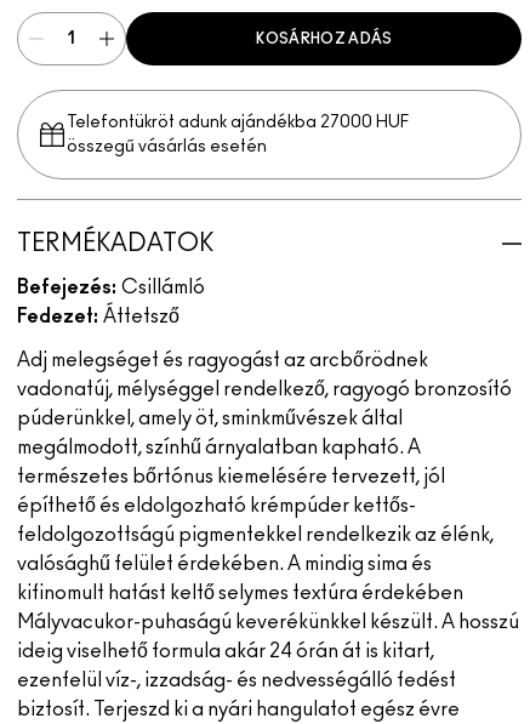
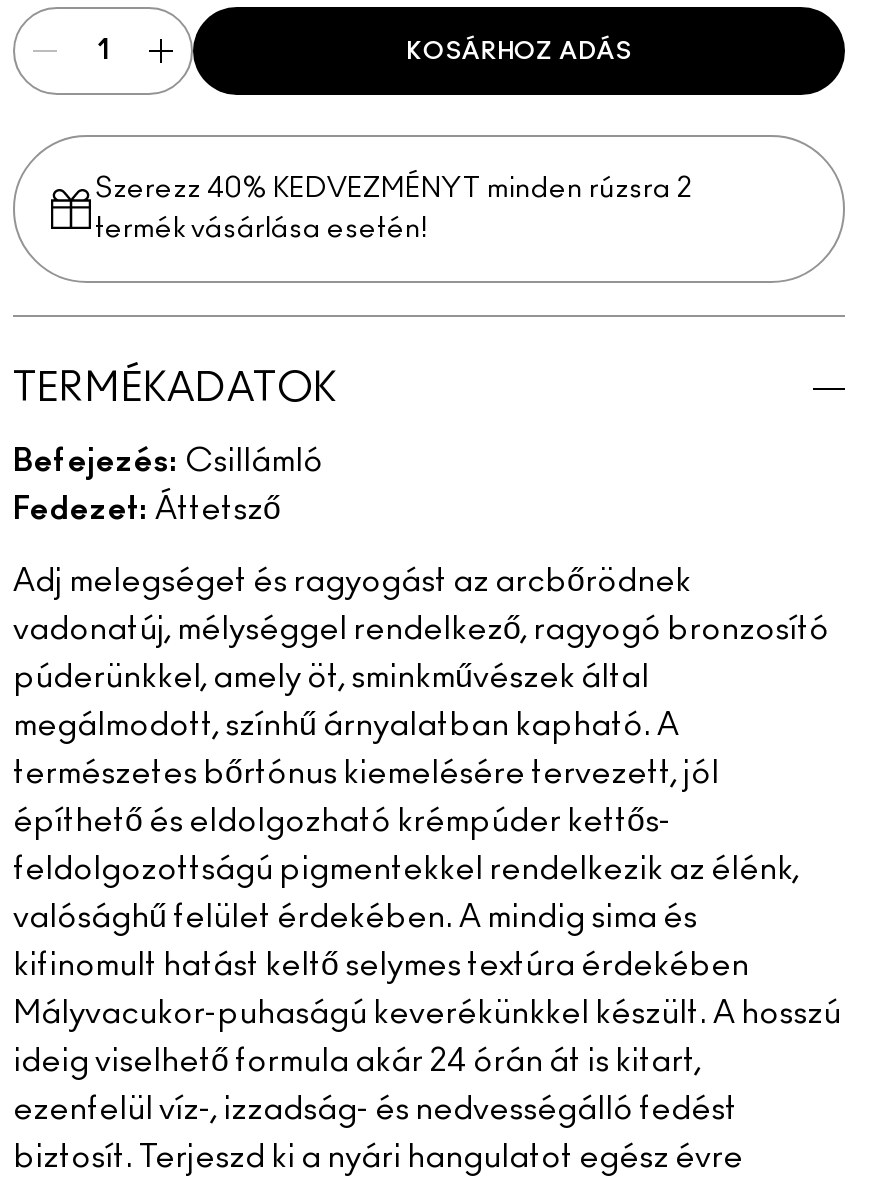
- Telefontükröt adunk ajándékba 27000 HUF
- összegű vásárlás esetén
+ Szerezz 40% KEDVEZMÉNYT minden rúzsra 2
+ termék vásárlása esetén!
